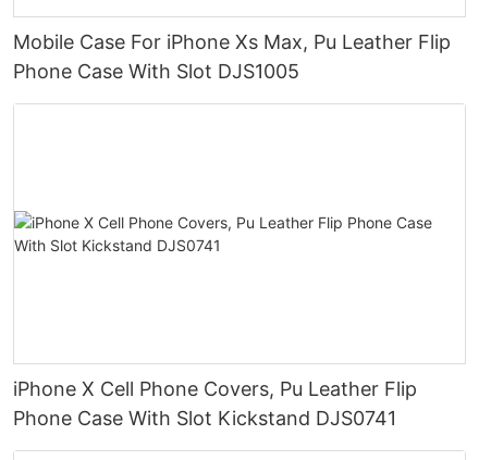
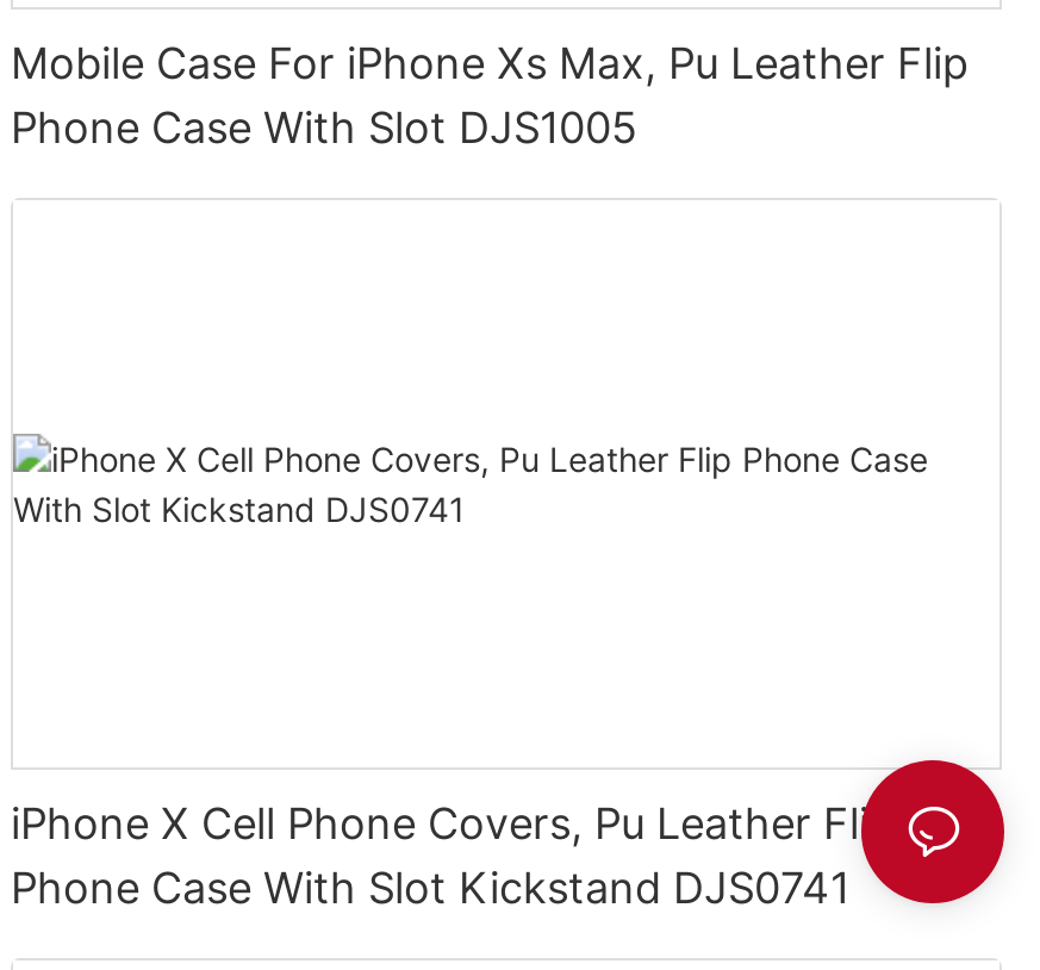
+ [image]
